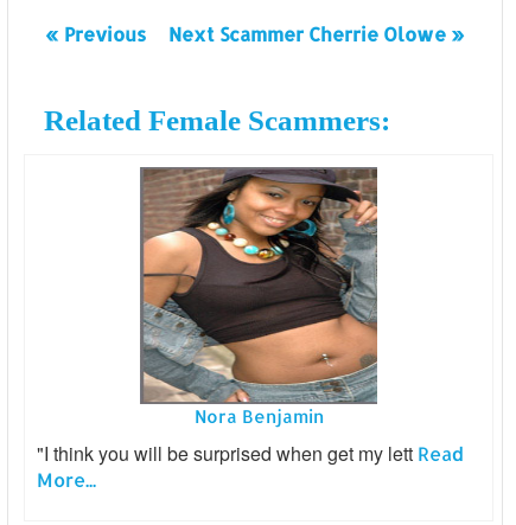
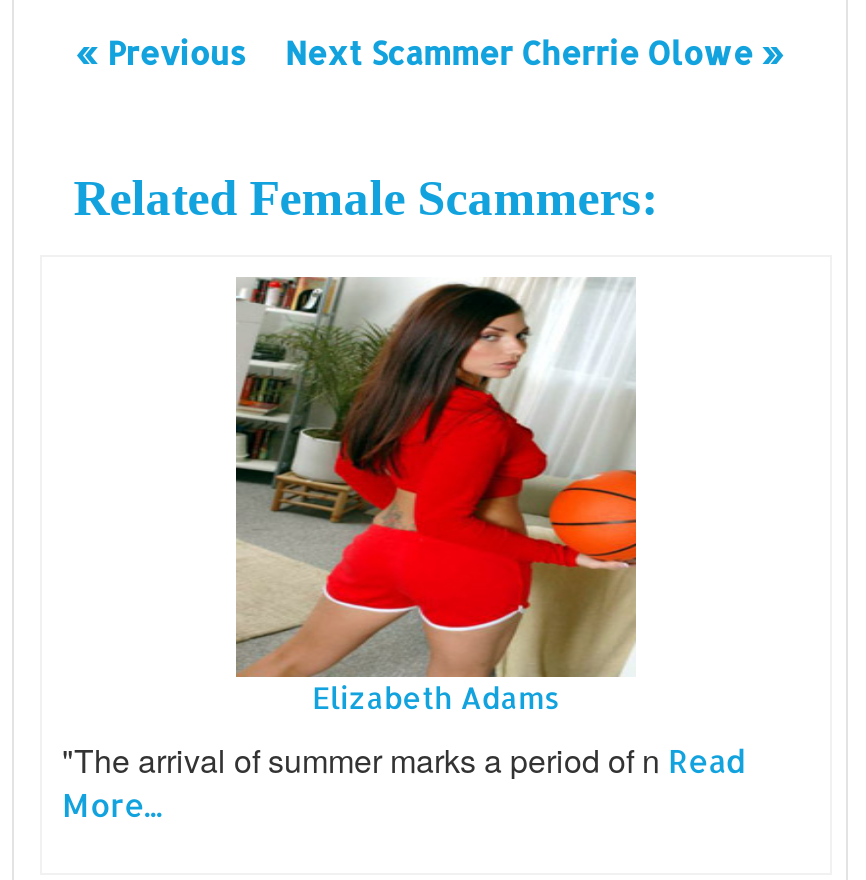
- [image]
- Nora Benjamin
- "I think you will be surprised when get my lett Read
+ [image]
+ Elizabeth Adams
+ "The arrival of summer marks a period of n Read
